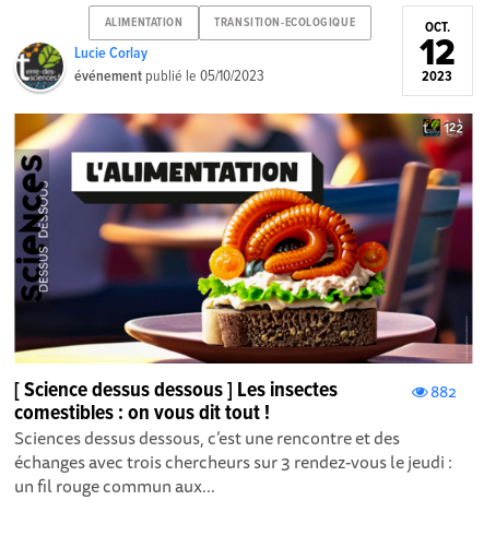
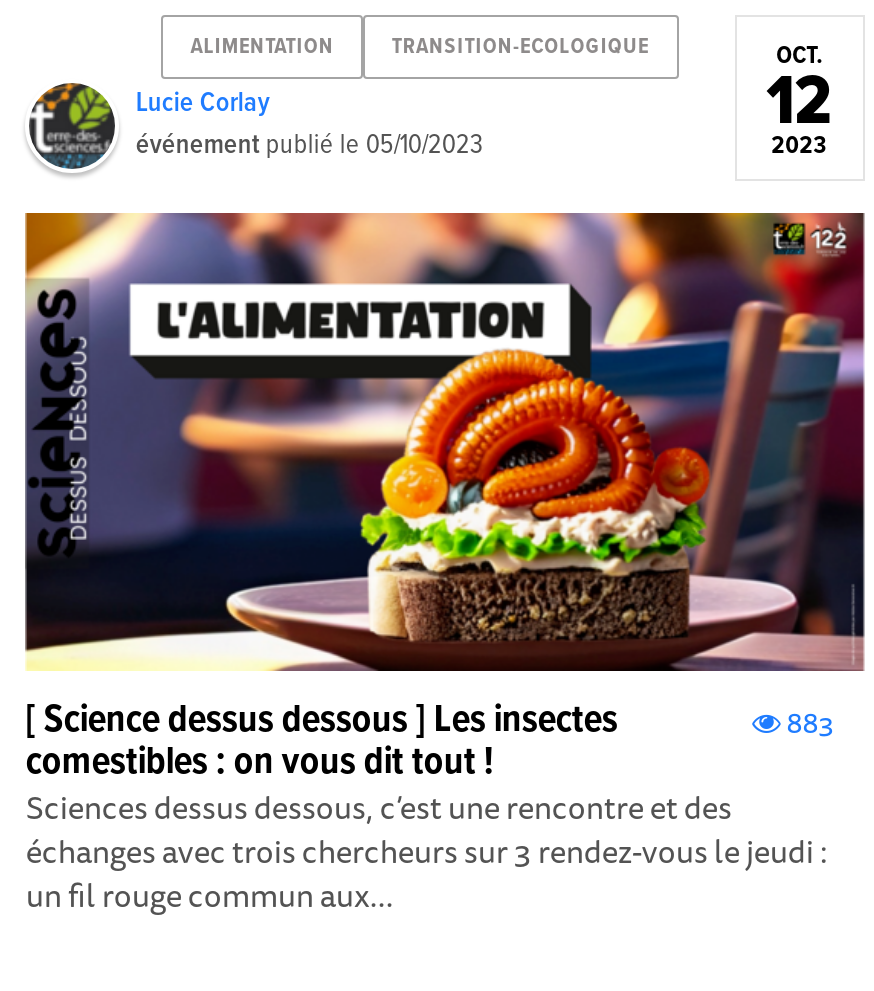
- 882
+ 883
